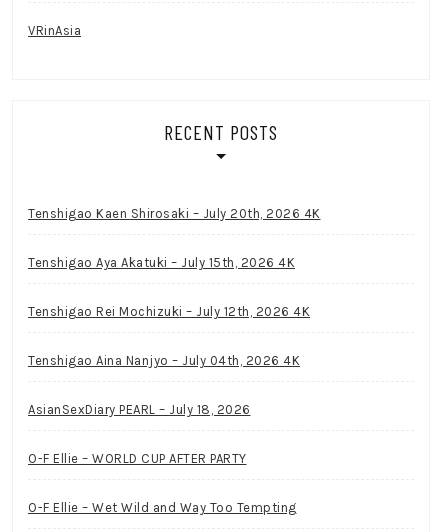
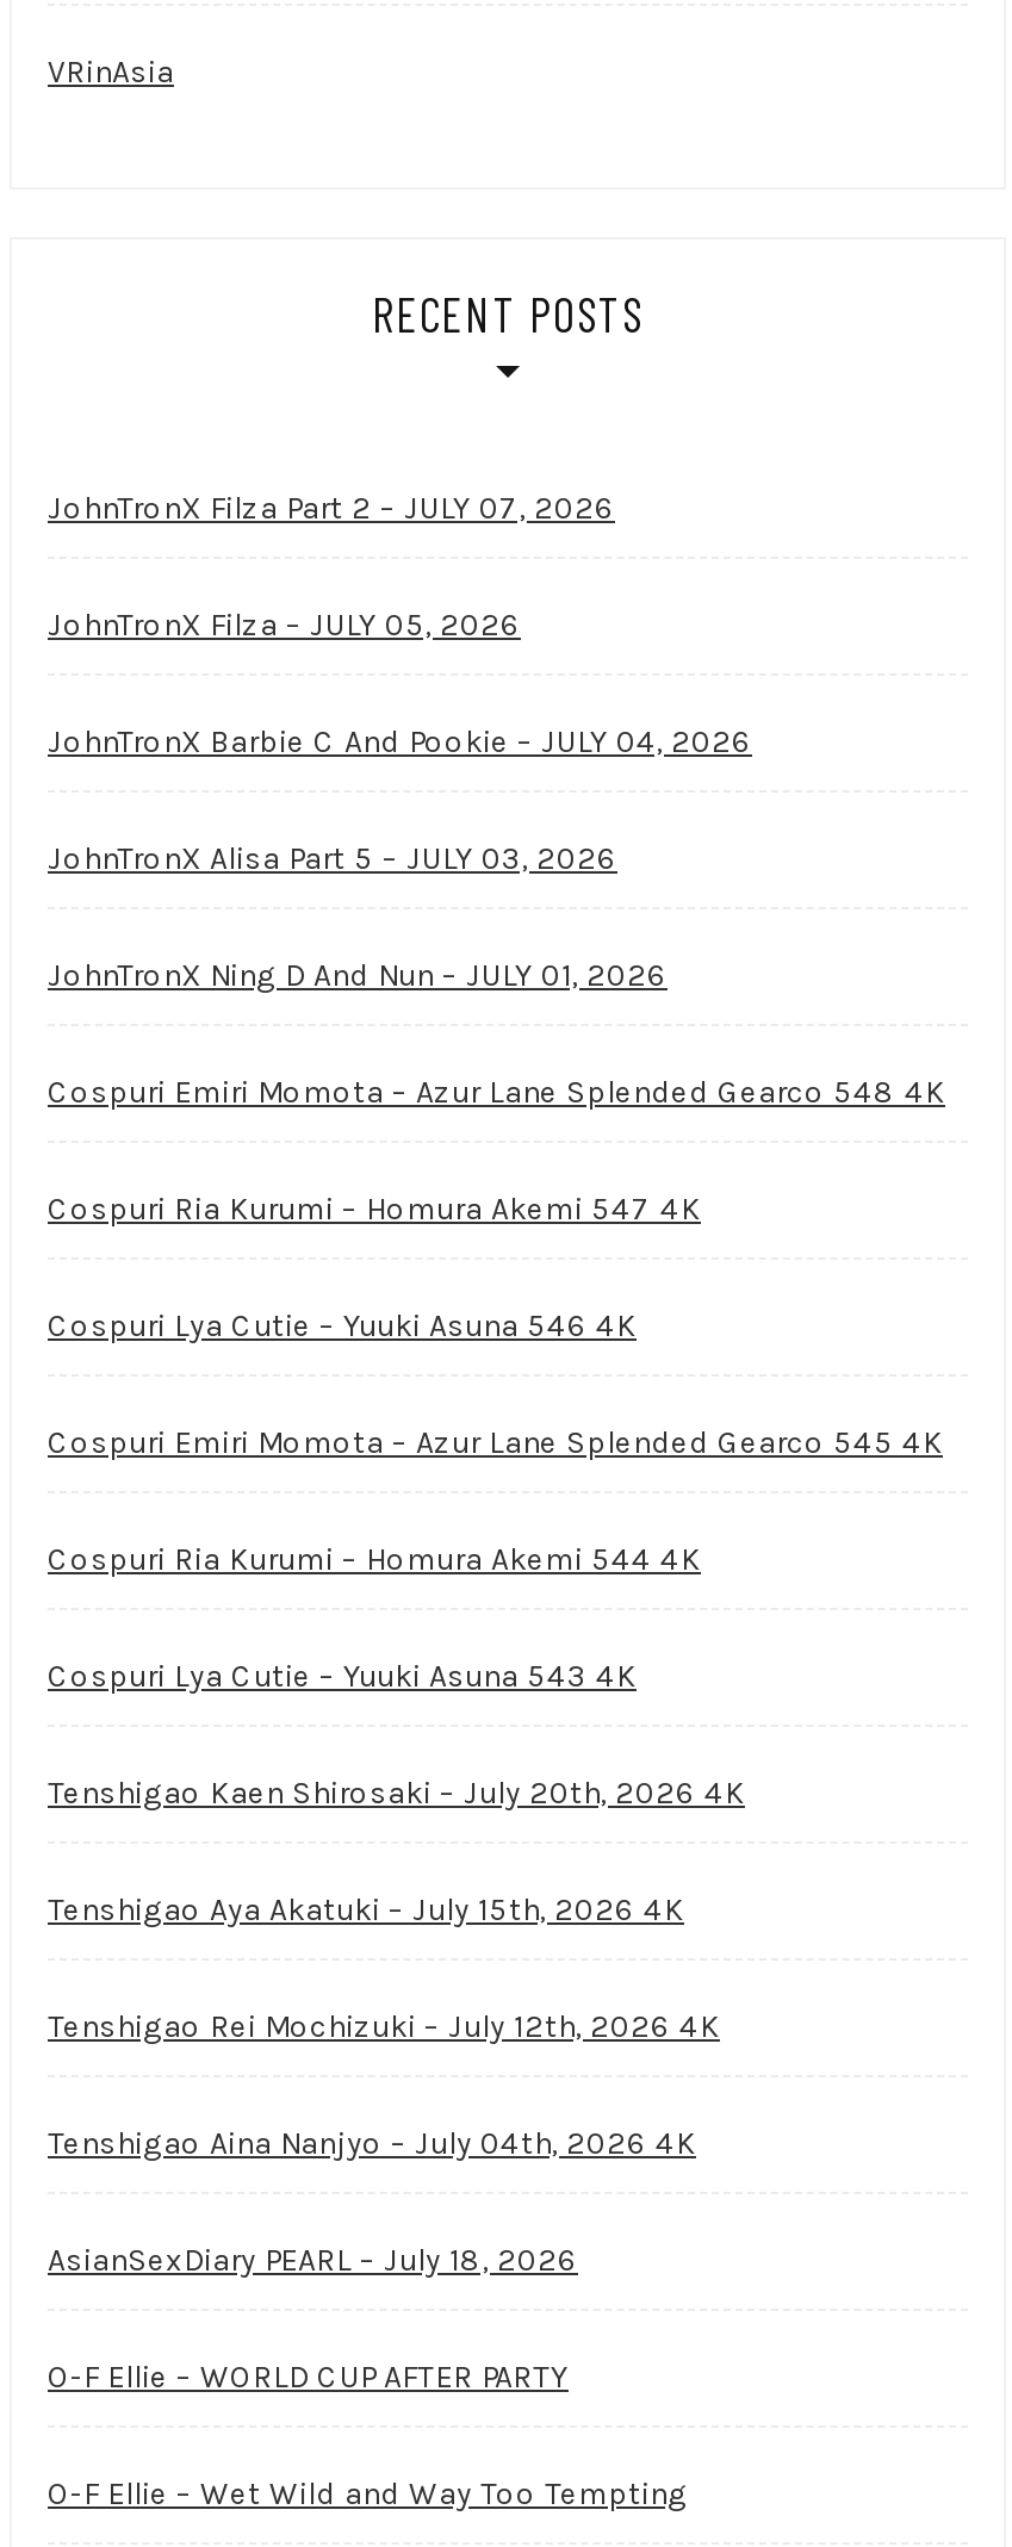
+ JohnTronX Filza Part 2 – JULY 07, 2026
+ JohnTronX Filza – JULY 05, 2026
+ JohnTronX Barbie C And Pookie – JULY 04, 2026
+ JohnTronX Alisa Part 5 – JULY 03, 2026
+ JohnTronX Ning D And Nun – JULY 01, 2026
+ Cospuri Emiri Momota – Azur Lane Splended Gearco 548 4K
+ Cospuri Ria Kurumi – Homura Akemi 547 4K
+ Cospuri Lya Cutie – Yuuki Asuna 546 4K
+ Cospuri Emiri Momota – Azur Lane Splended Gearco 545 4K
+ Cospuri Ria Kurumi – Homura Akemi 544 4K
+ Cospuri Lya Cutie – Yuuki Asuna 543 4K
